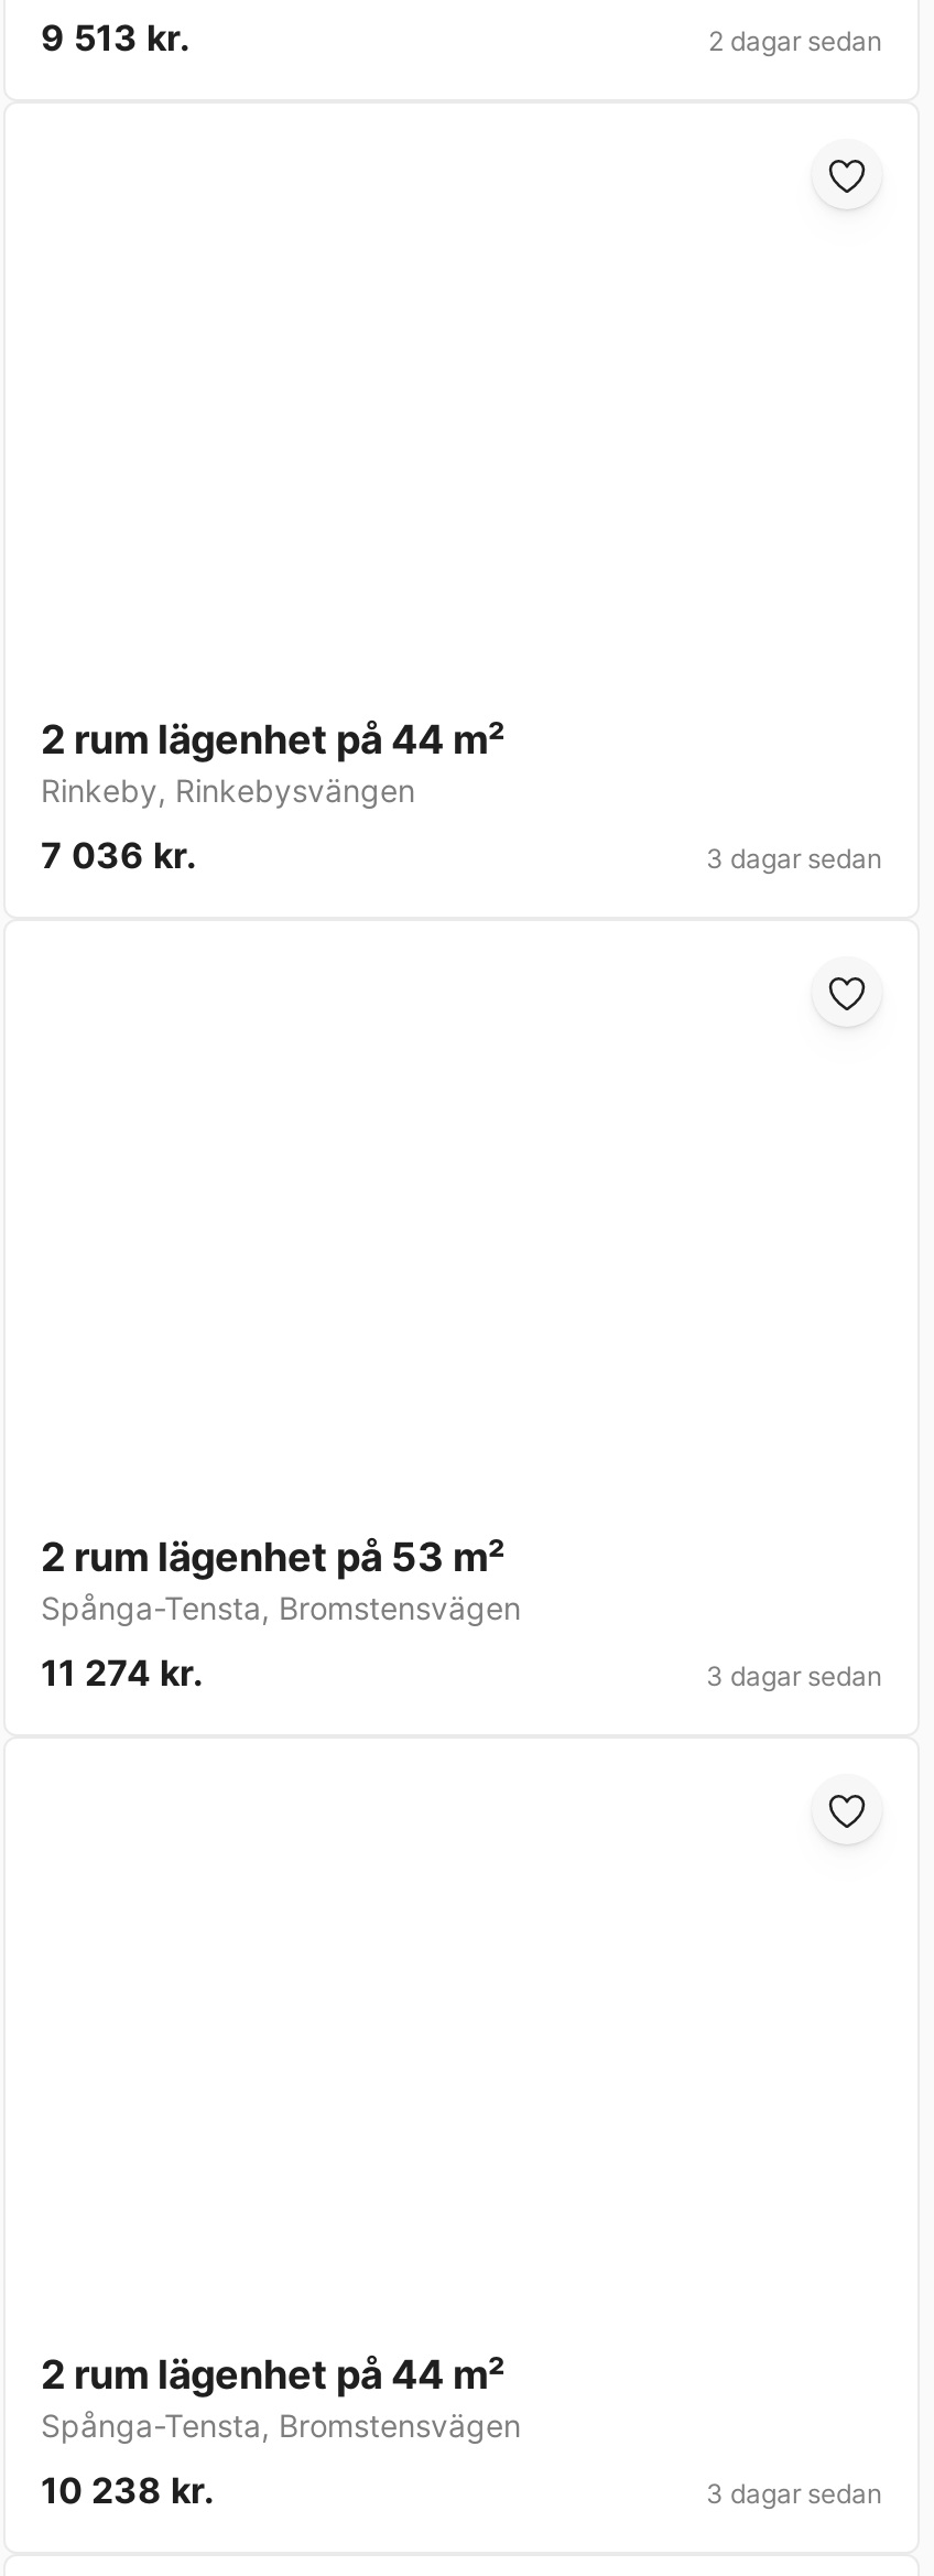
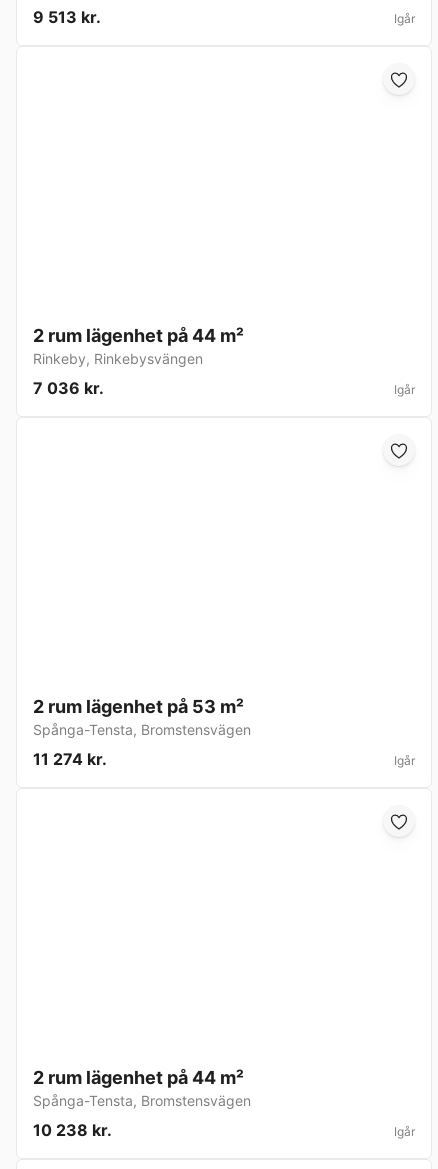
- 2 dagar sedan
+ Igår

- 3 dagar sedan
+ Igår

- 3 dagar sedan
+ Igår

- 3 dagar sedan
+ Igår
